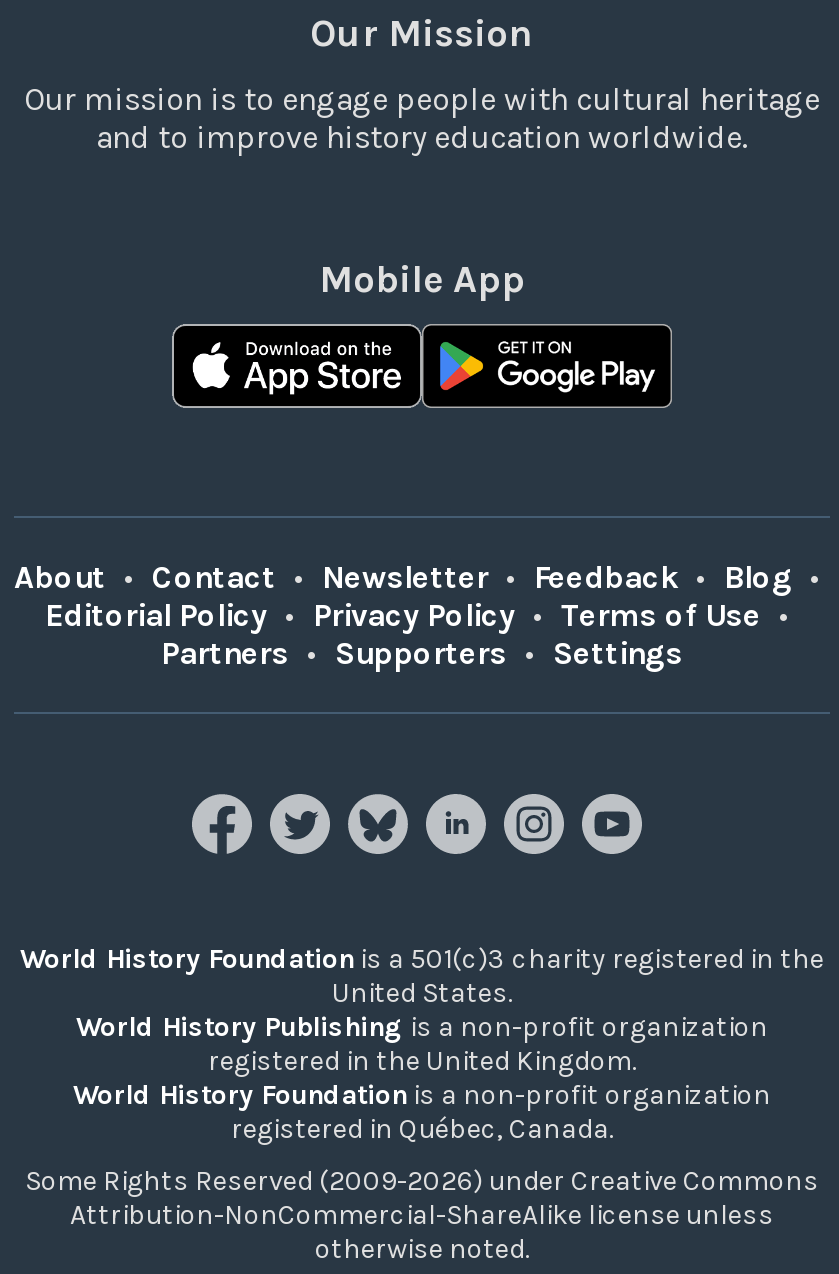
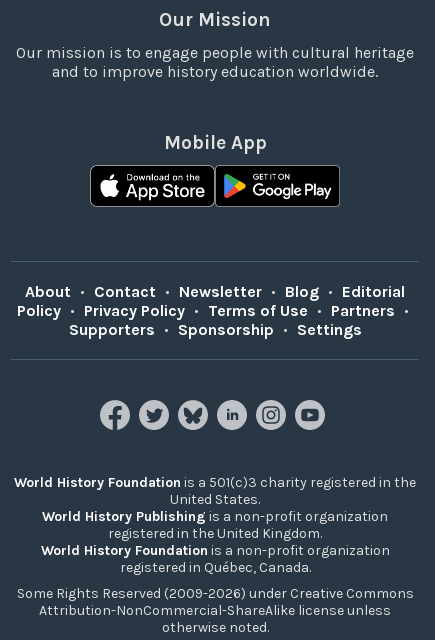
- About • Contact • Newsletter • Feedback • Blog •
- Editorial Policy • Privacy Policy • Terms of Use •
- Partners • Supporters • Settings
+ About • Contact • Newsletter • Blog • Editorial
+ Policy • Privacy Policy • Terms of Use • Partners •
+ Supporters • Sponsorship • Settings
